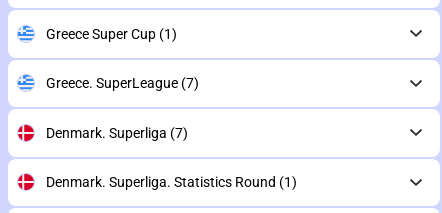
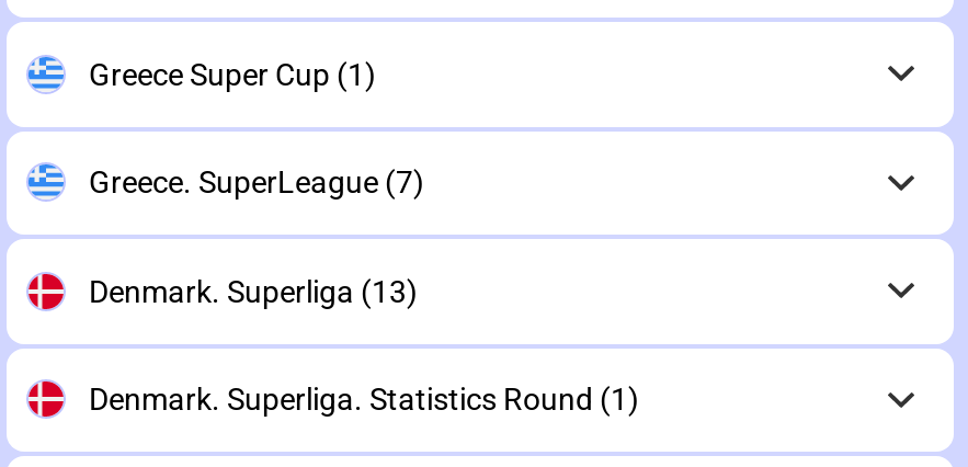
- Denmark. Superliga (7)
+ Denmark. Superliga (13)
